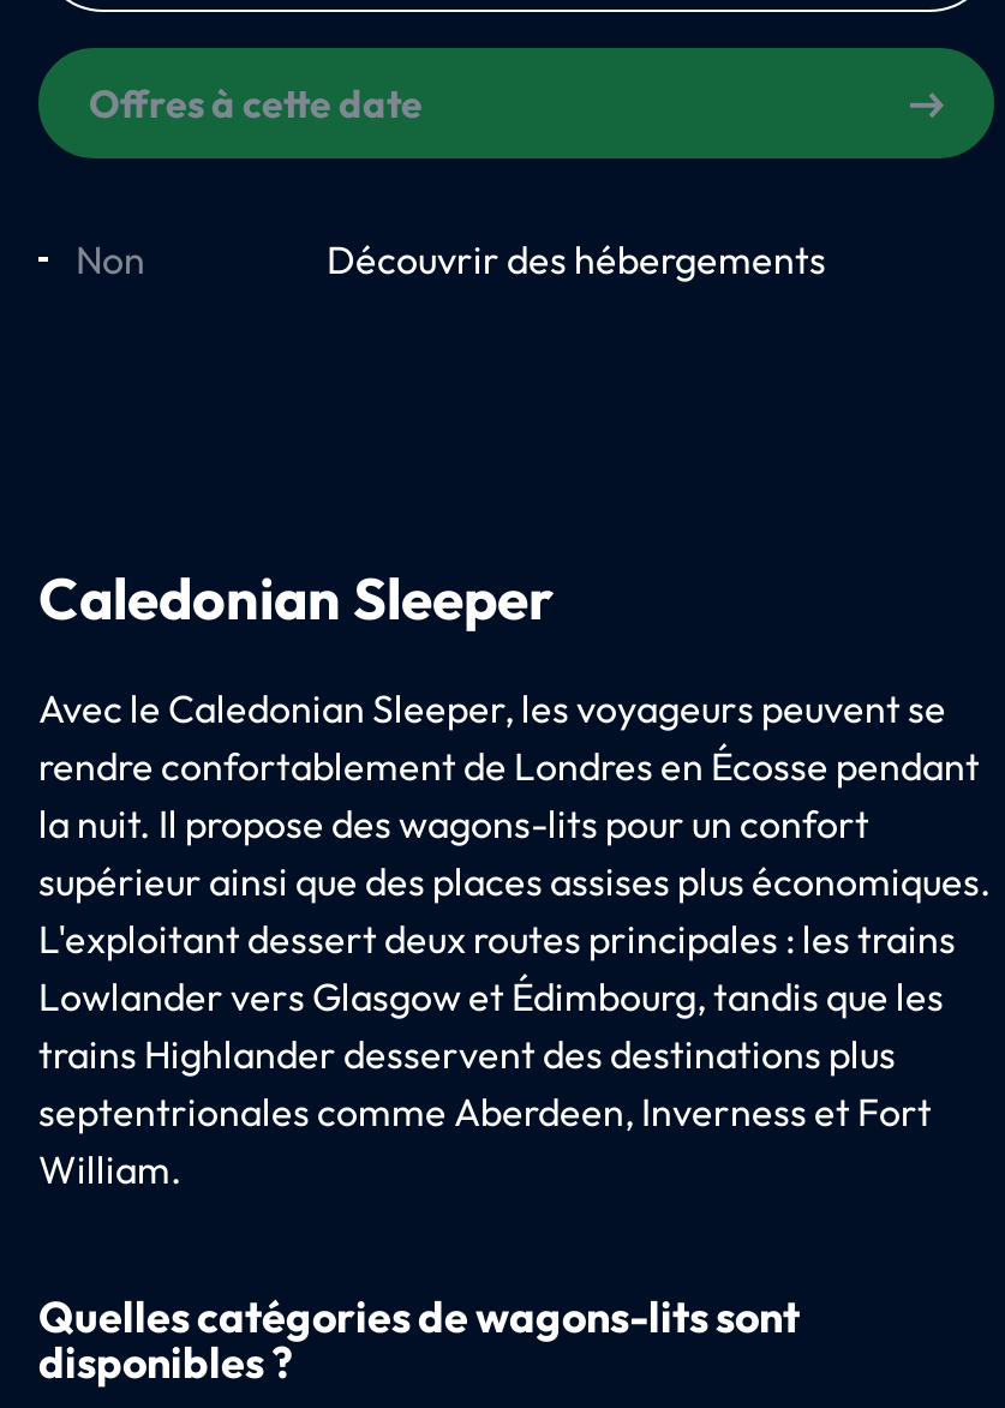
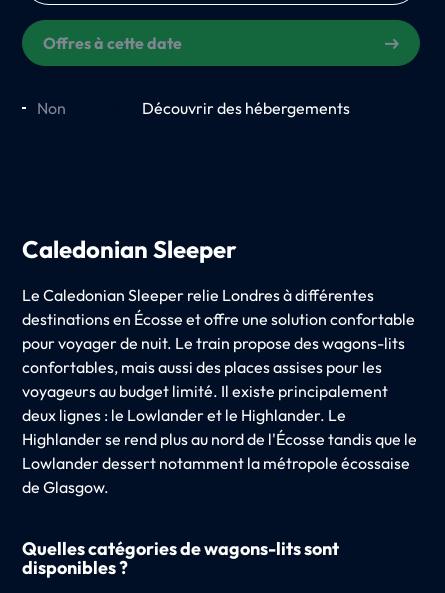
- Avec le Caledonian Sleeper, les voyageurs peuvent se
- rendre confortablement de Londres en Écosse pendant
- la nuit. Il propose des wagons-lits pour un confort
- supérieur ainsi que des places assises plus économiques.
- L'exploitant dessert deux routes principales : les trains
- Lowlander vers Glasgow et Édimbourg, tandis que les
- trains Highlander desservent des destinations plus
- septentrionales comme Aberdeen, Inverness et Fort
- William.
+ Le Caledonian Sleeper relie Londres à différentes
+ destinations en Écosse et offre une solution confortable
+ pour voyager de nuit. Le train propose des wagons-lits
+ confortables, mais aussi des places assises pour les
+ voyageurs au budget limité. Il existe principalement
+ deux lignes : le Lowlander et le Highlander. Le
+ Highlander se rend plus au nord de l'Écosse tandis que le
+ Lowlander dessert notamment la métropole écossaise
+ de Glasgow.
